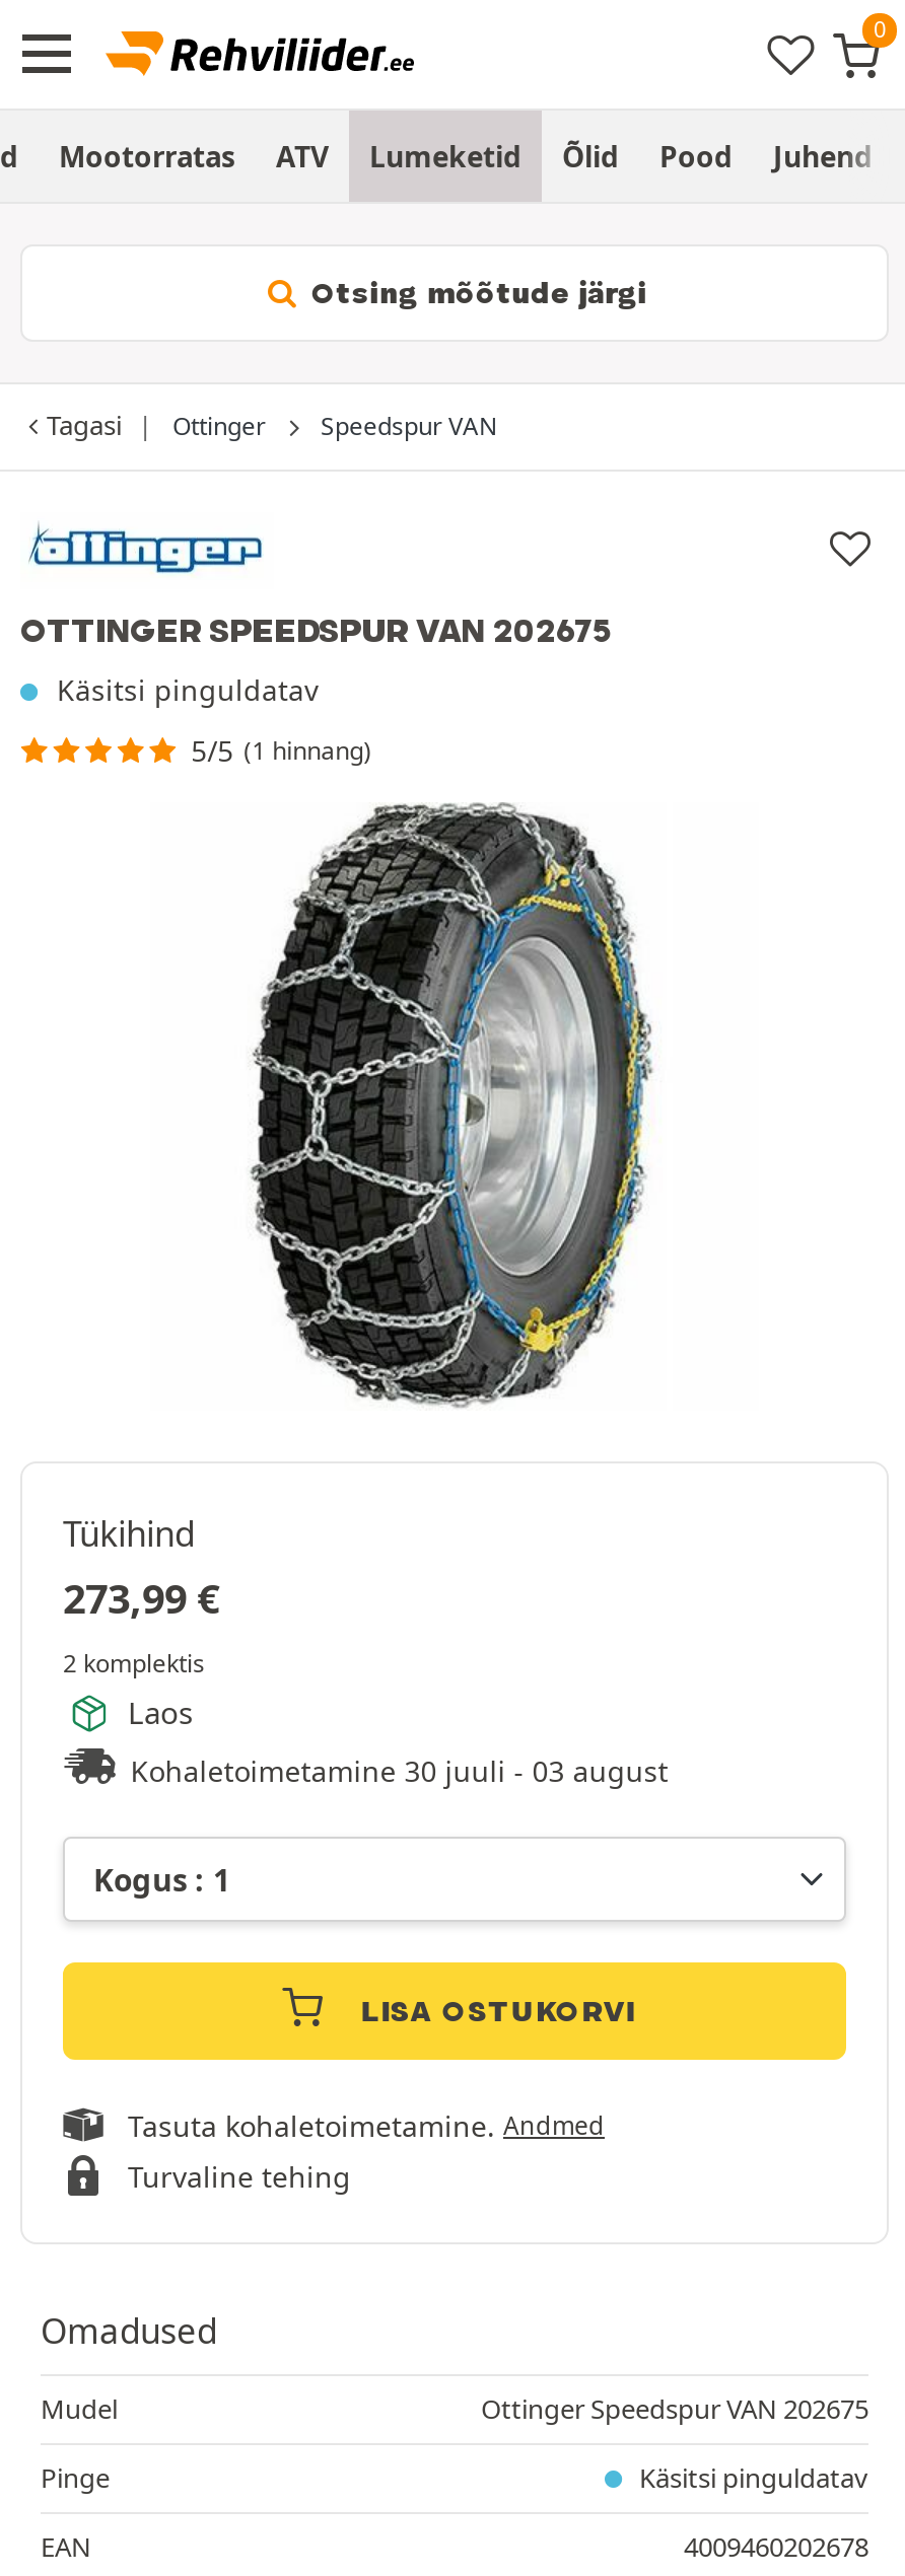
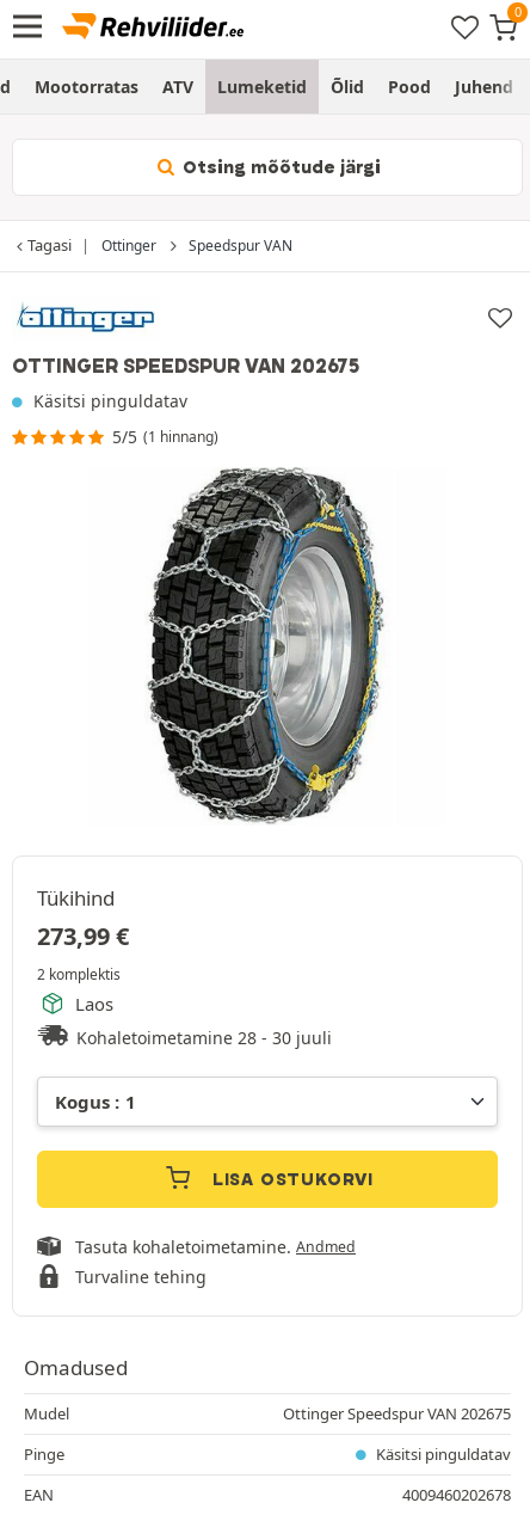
- Kohaletoimetamine 30 juuli - 03 august
+ Kohaletoimetamine 28 - 30 juuli
